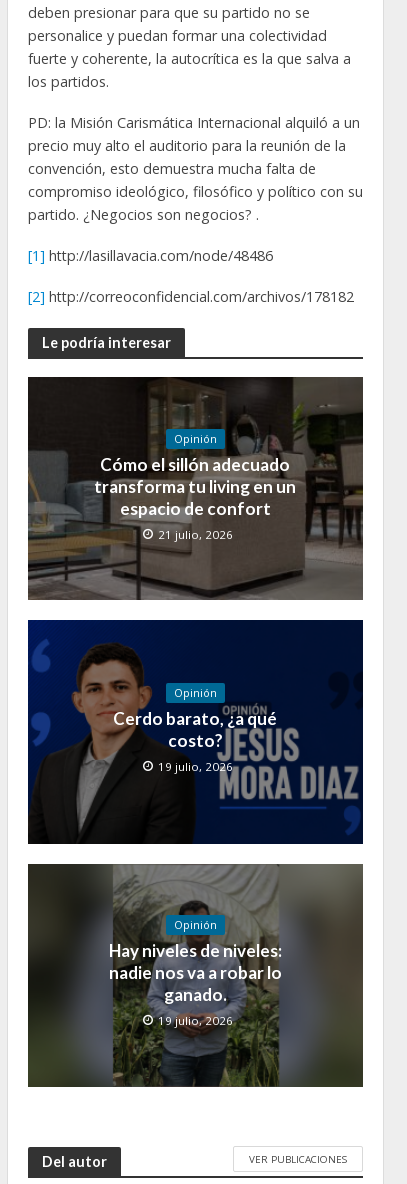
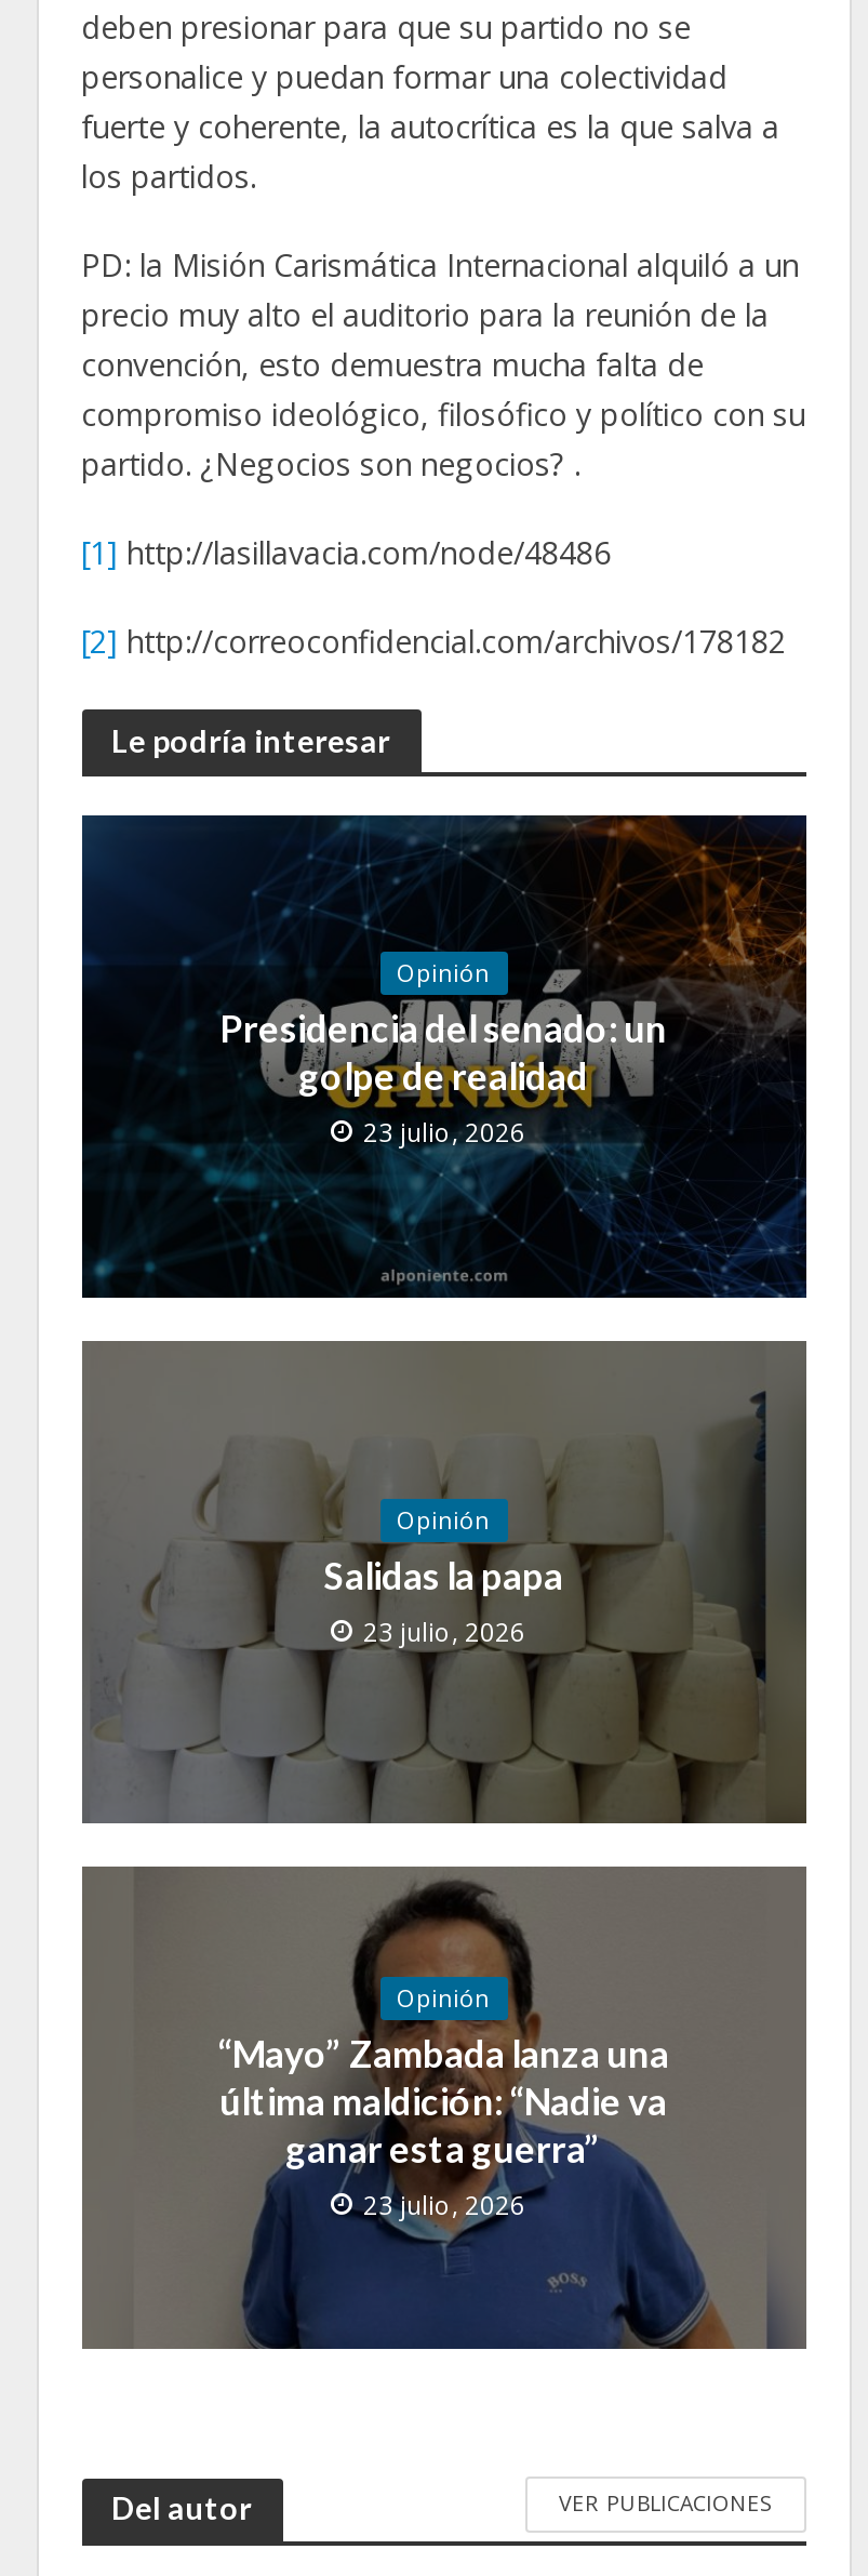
- [image]
- Cómo el sillón adecuado
- transforma tu living en un
- espacio de confort
- 21 julio, 2026
+ [image]
+ Presidencia del senado: un
+ golpe de realidad
+ 23 julio, 2026

- [image]
- Cerdo barato, ¿a qué
- costo?
- 19 julio, 2026
+ [image]
+ Salidas la papa
+ 23 julio, 2026

- [image]
- Hay niveles de niveles:
- nadie nos va a robar lo
- ganado.
- 19 julio, 2026
+ [image]
+ “Mayo” Zambada lanza una
+ última maldición: “Nadie va
+ ganar esta guerra”
+ 23 julio, 2026
